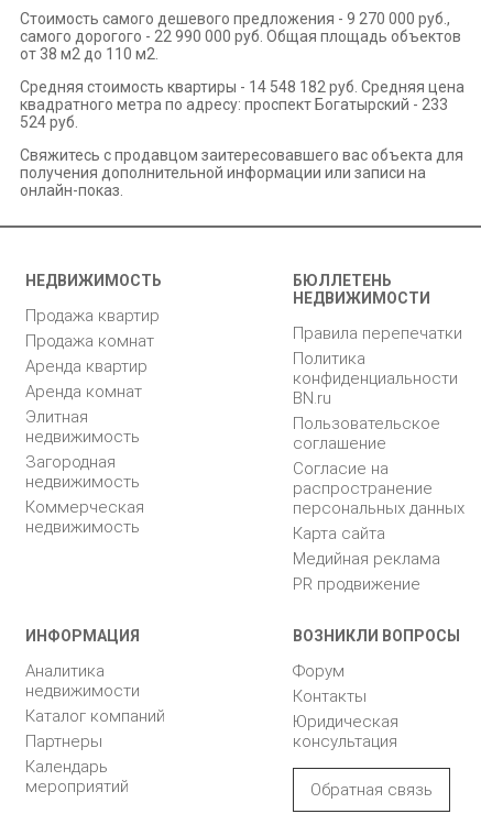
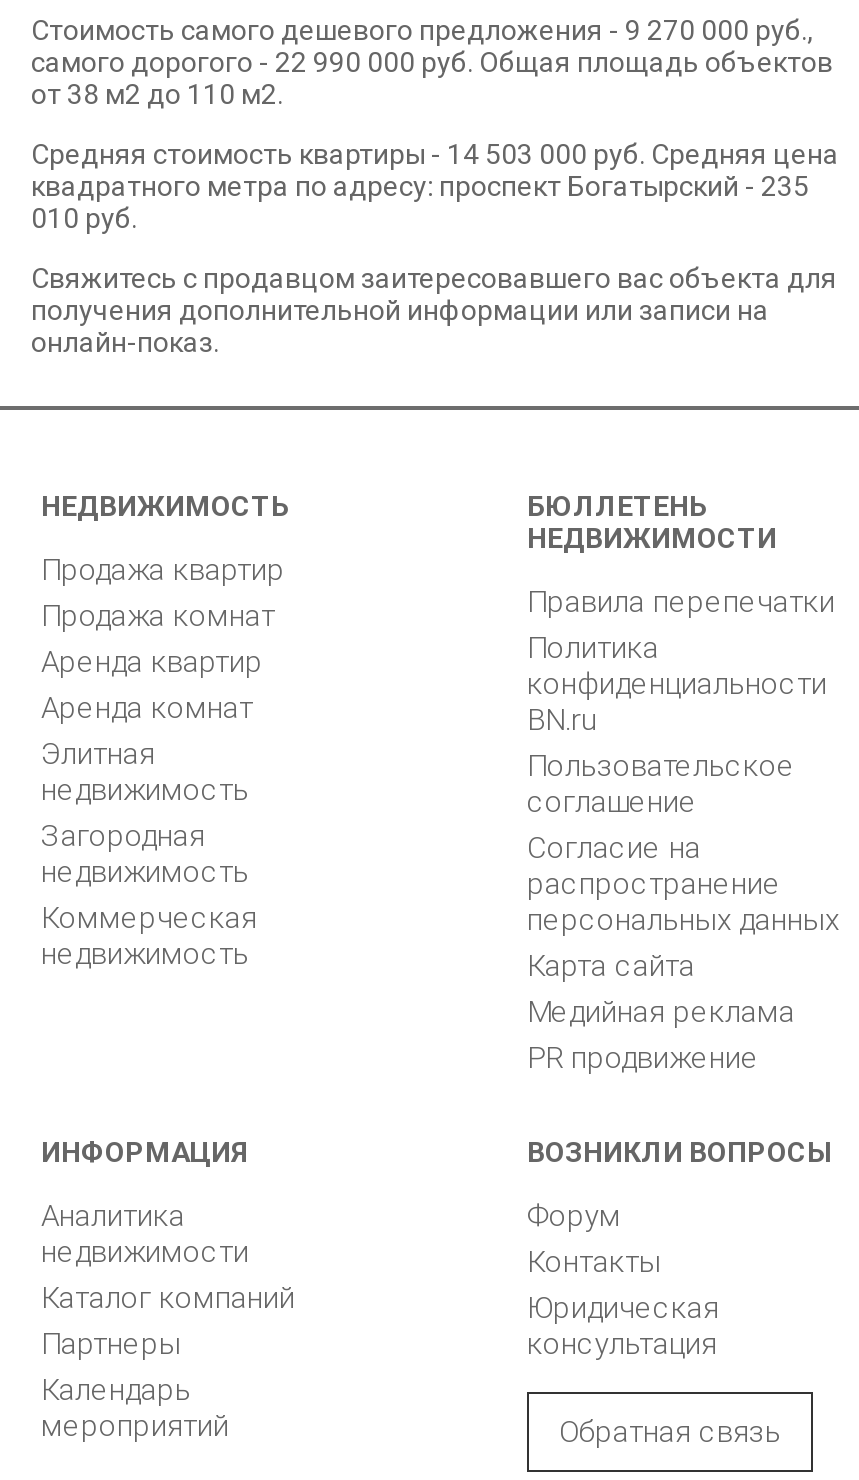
- Средняя стоимость квартиры - 14 548 182 руб. Средняя цена
+ Средняя стоимость квартиры - 14 503 000 руб. Средняя цена

- квадратного метра по адресу: проспект Богатырский - 233
+ квадратного метра по адресу: проспект Богатырский - 235

- 524 руб.
+ 010 руб.
